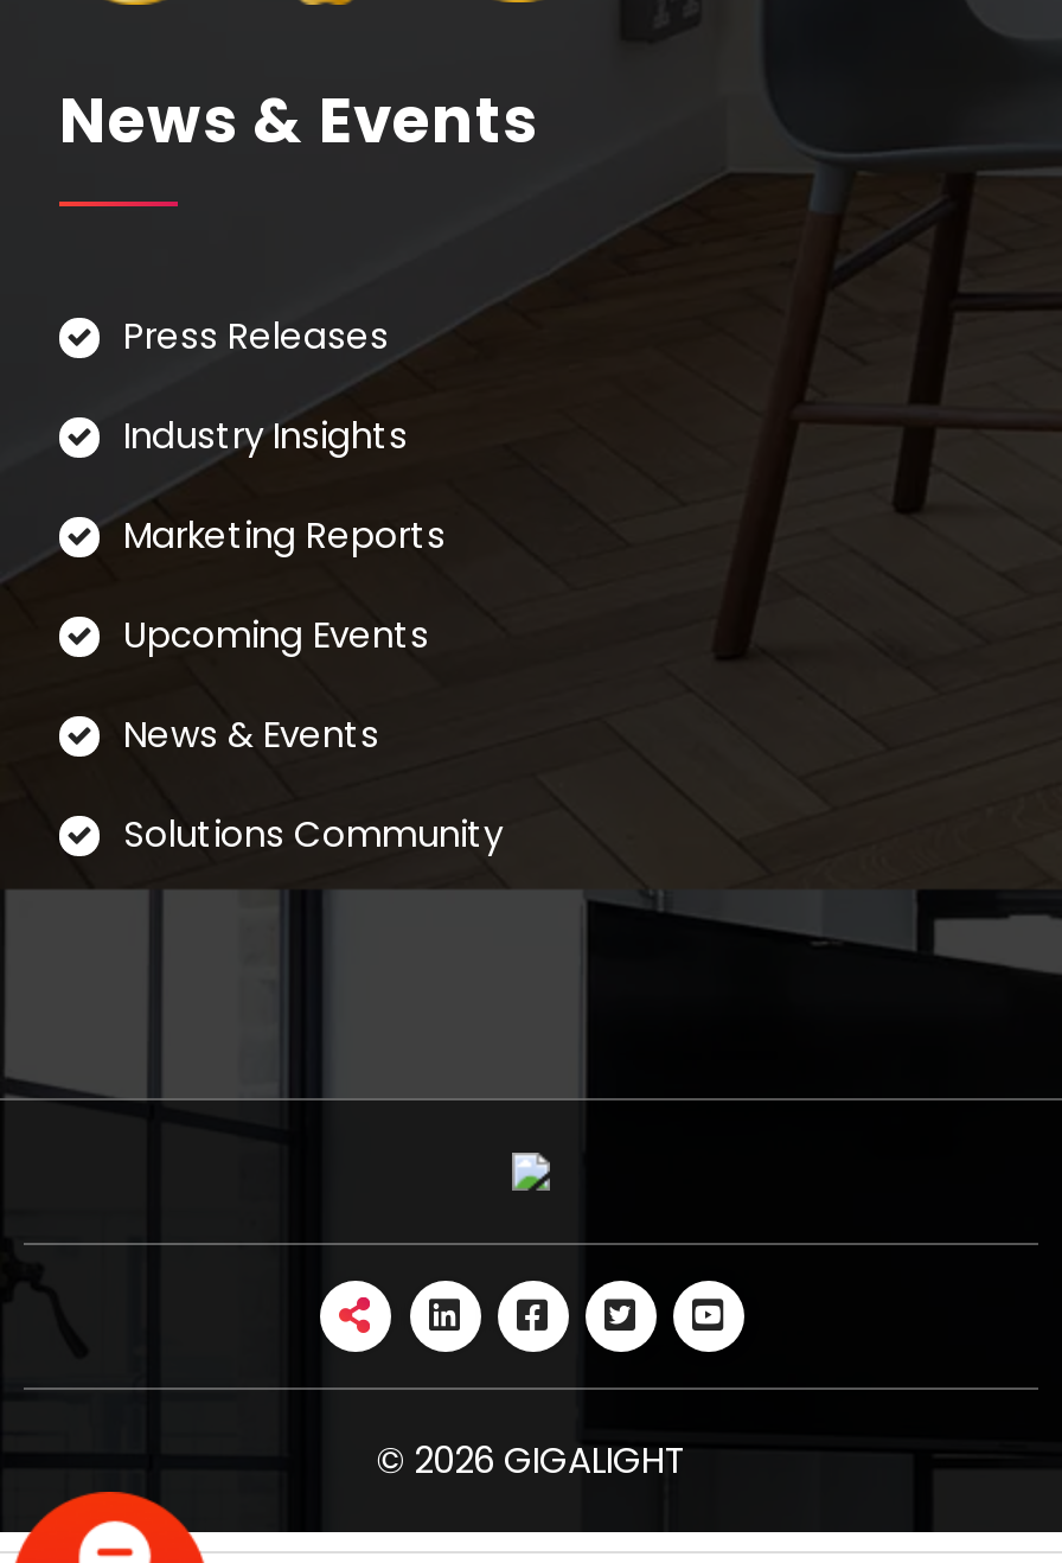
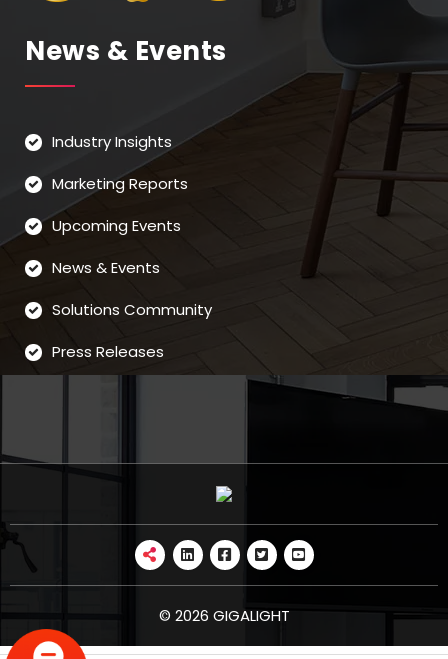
moved down: Press Releases

moved up: Industry Insights | Marketing Reports | Upcoming Events | News & Events | Solutions Community
